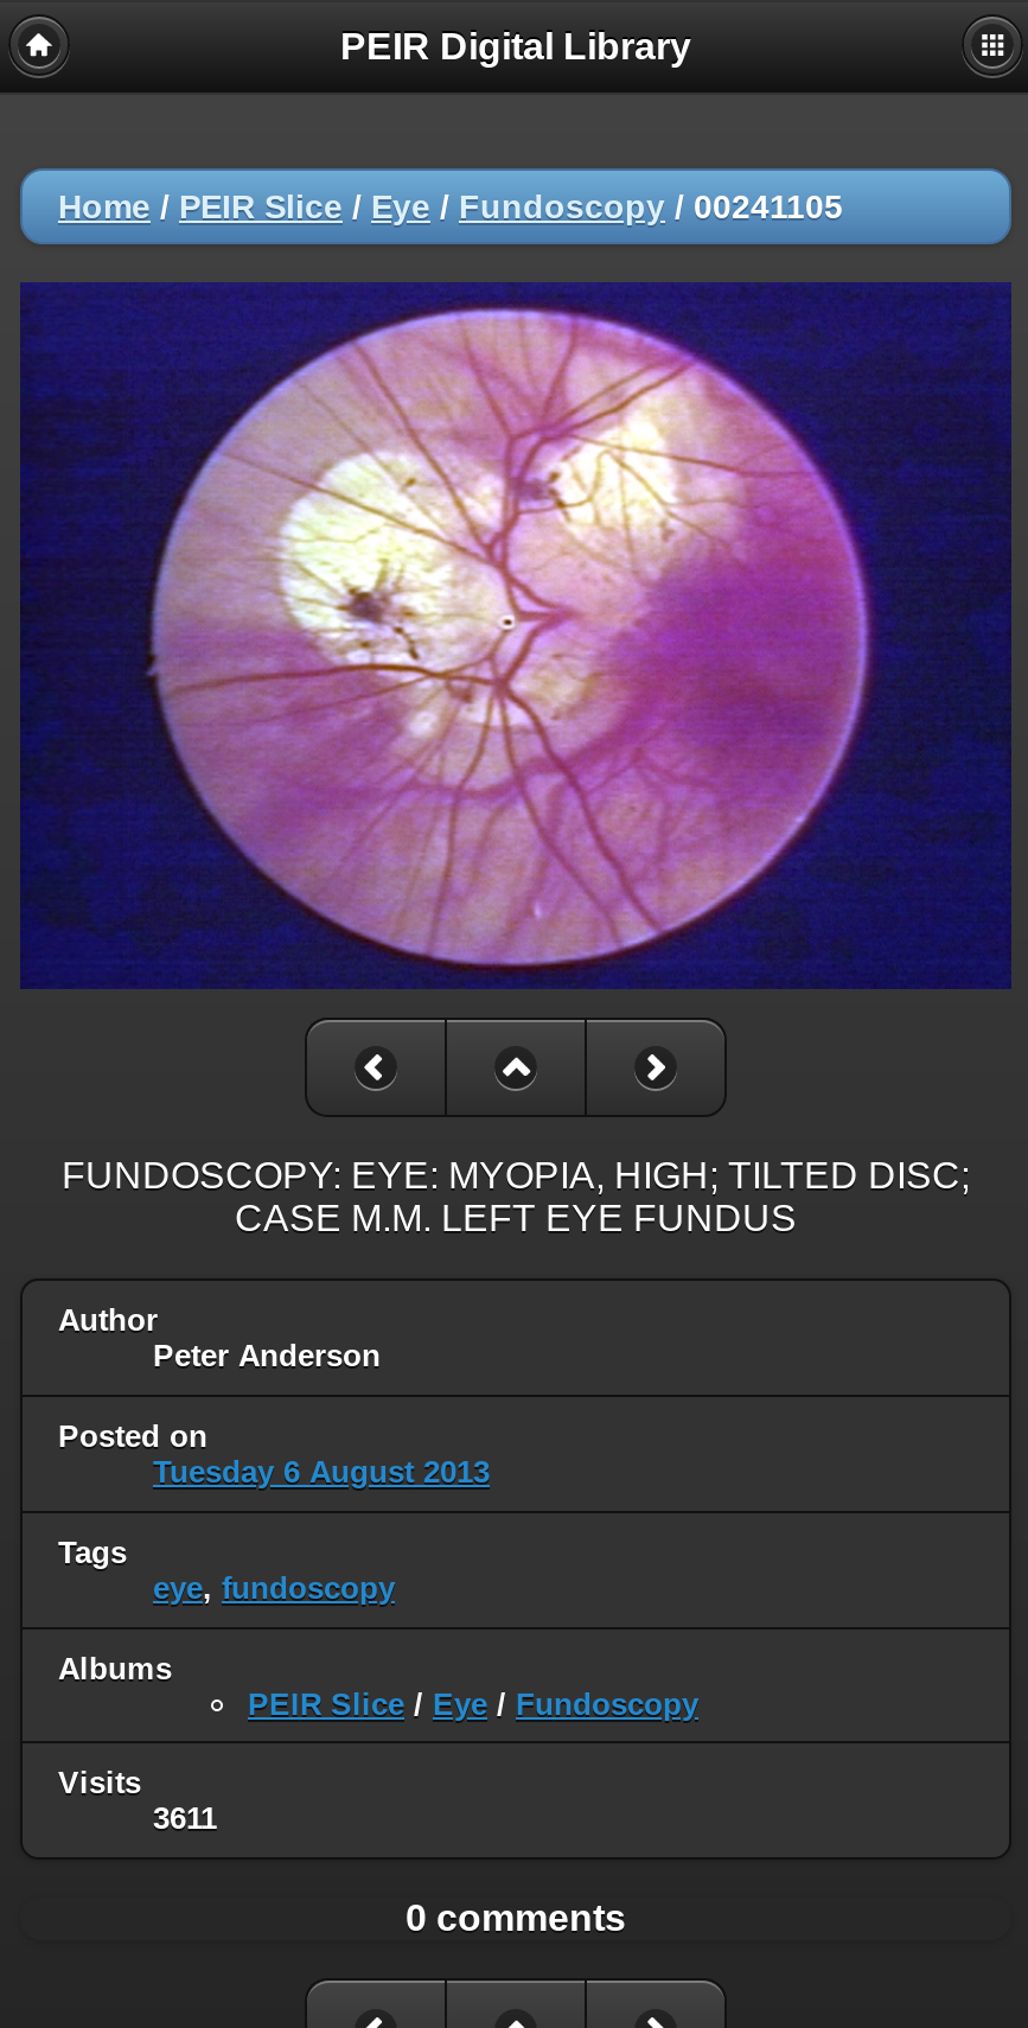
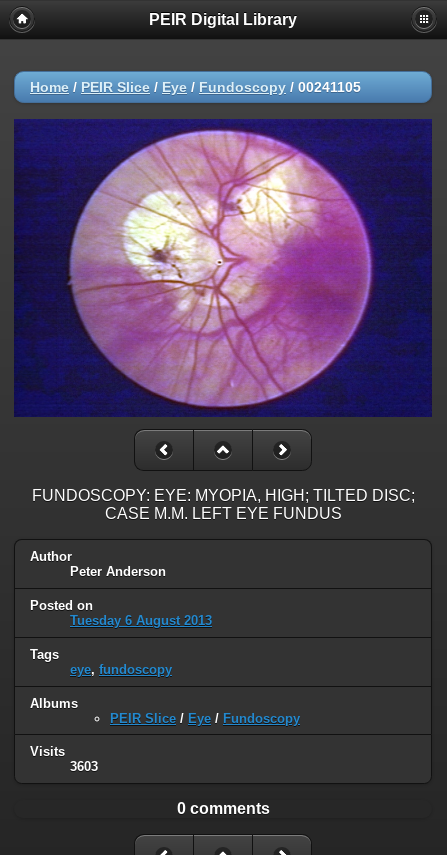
- 3611
+ 3603
